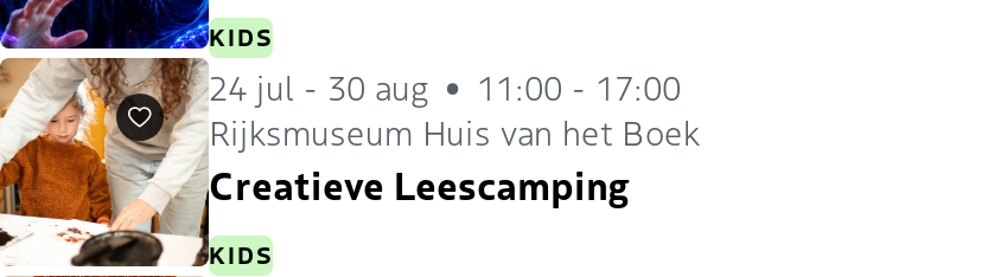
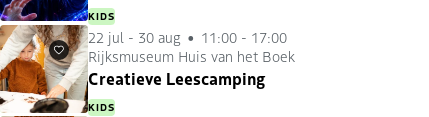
- 24 jul - 30 aug 11:00 - 17:00
+ 22 jul - 30 aug 11:00 - 17:00
